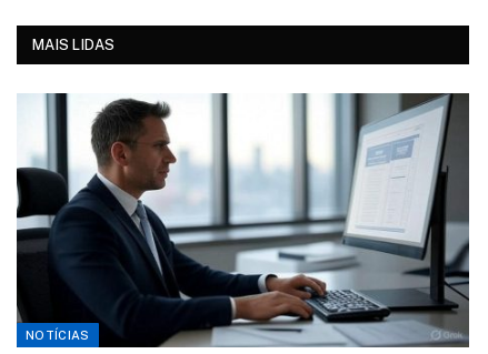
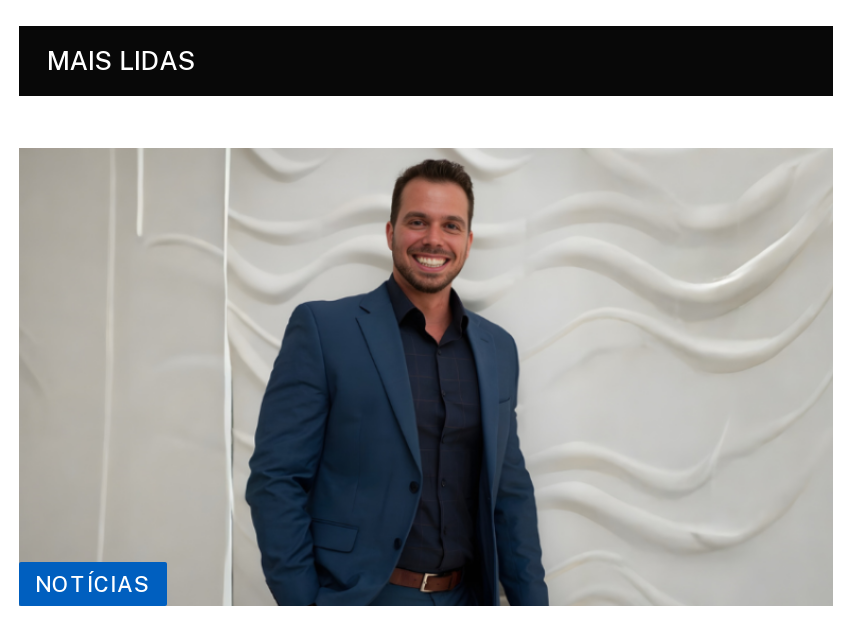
- [image]
+ [image]
